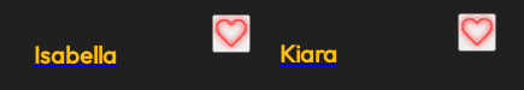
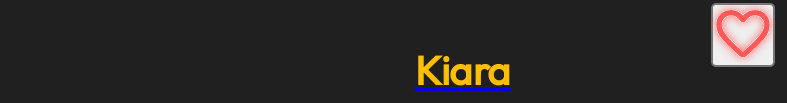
- [image]

- Isabella
